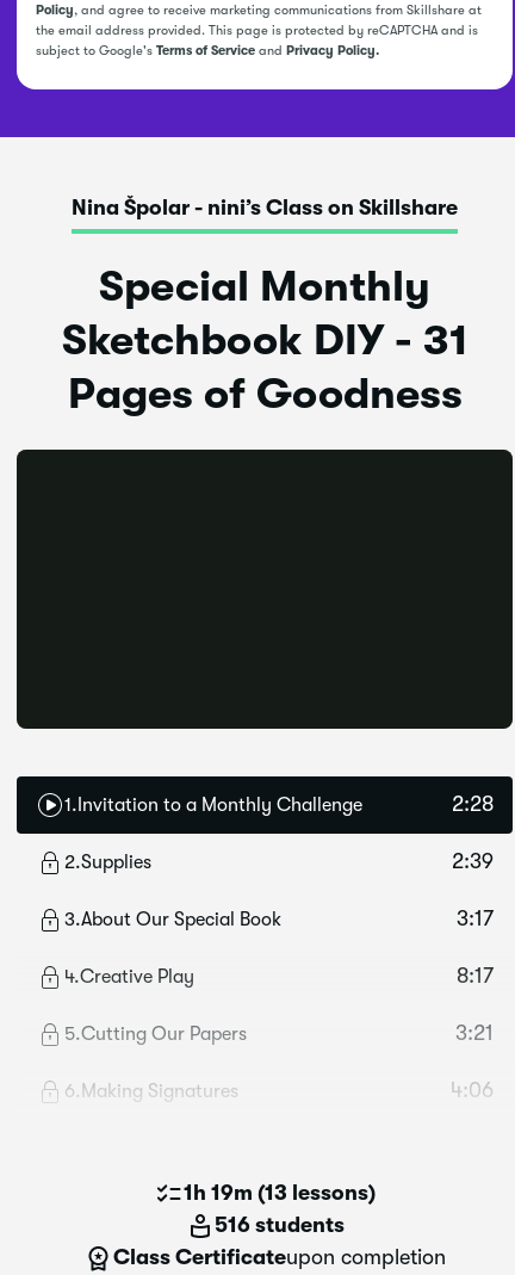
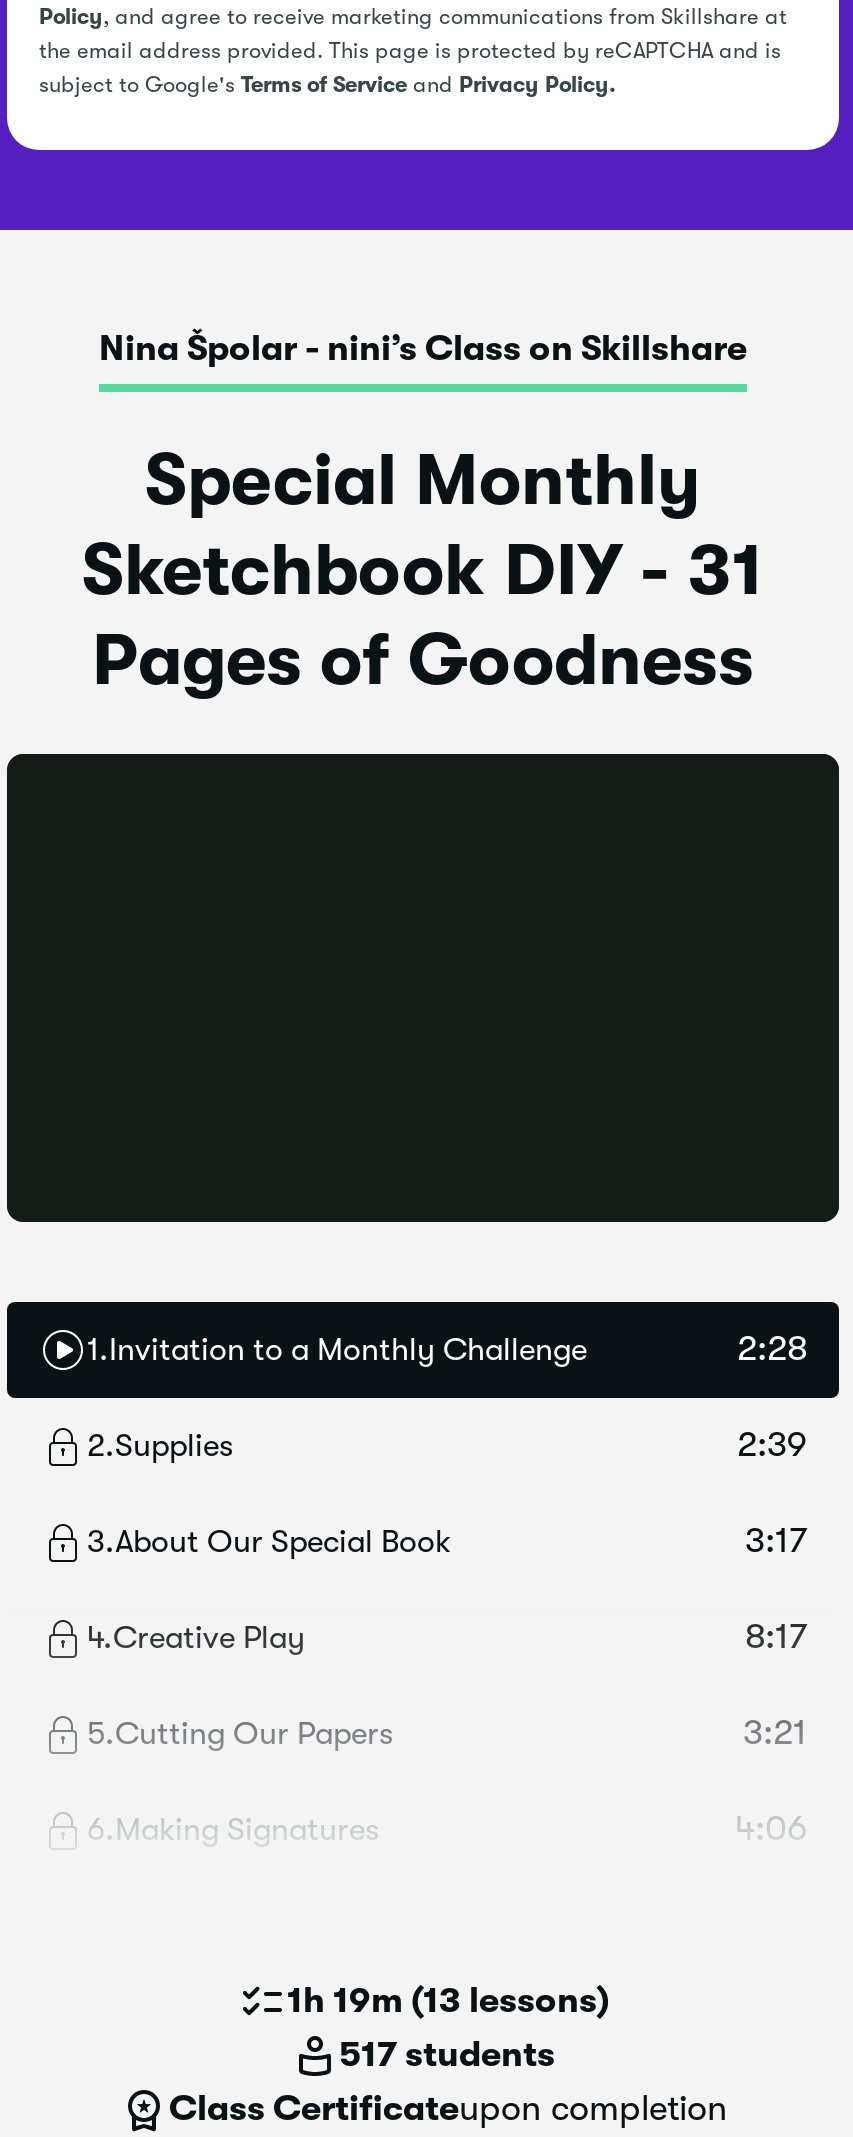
- 516 students
+ 517 students
